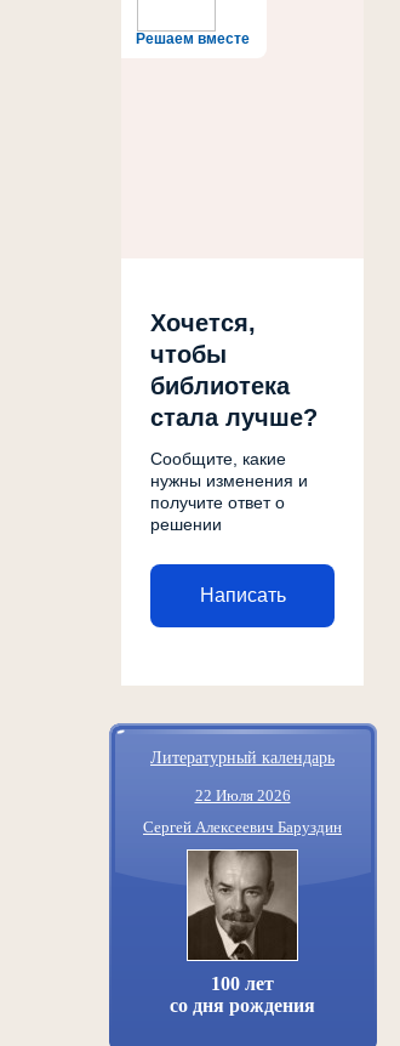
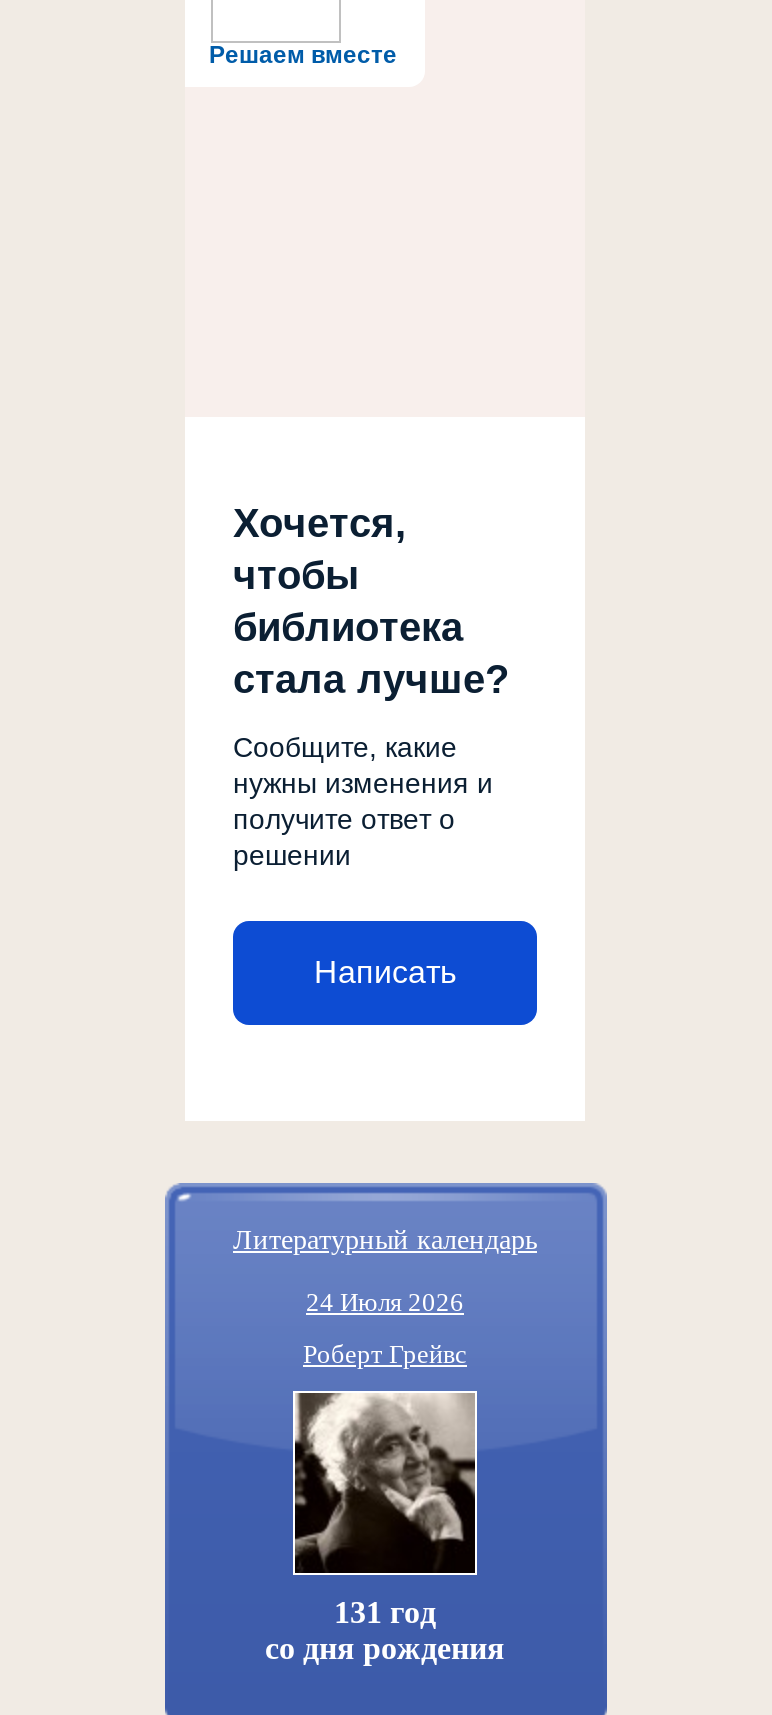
- 22 Июля 2026
+ 24 Июля 2026

- Сергей Алексеевич Баруздин
+ Роберт Грейвс

- [image]
- 100 лет
+ [image]
+ 131 год
